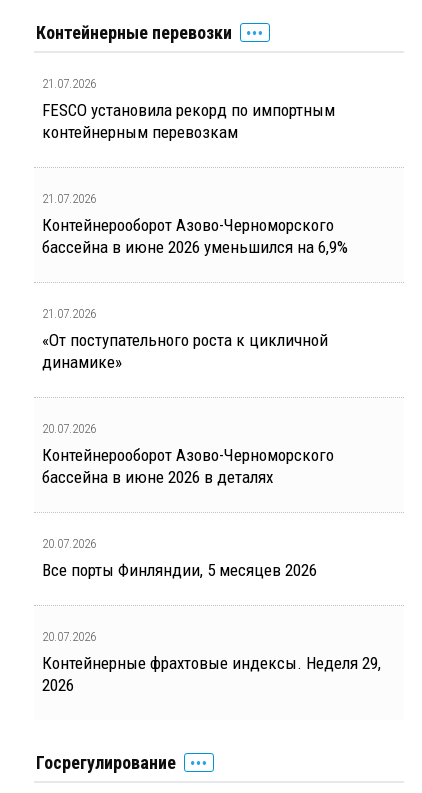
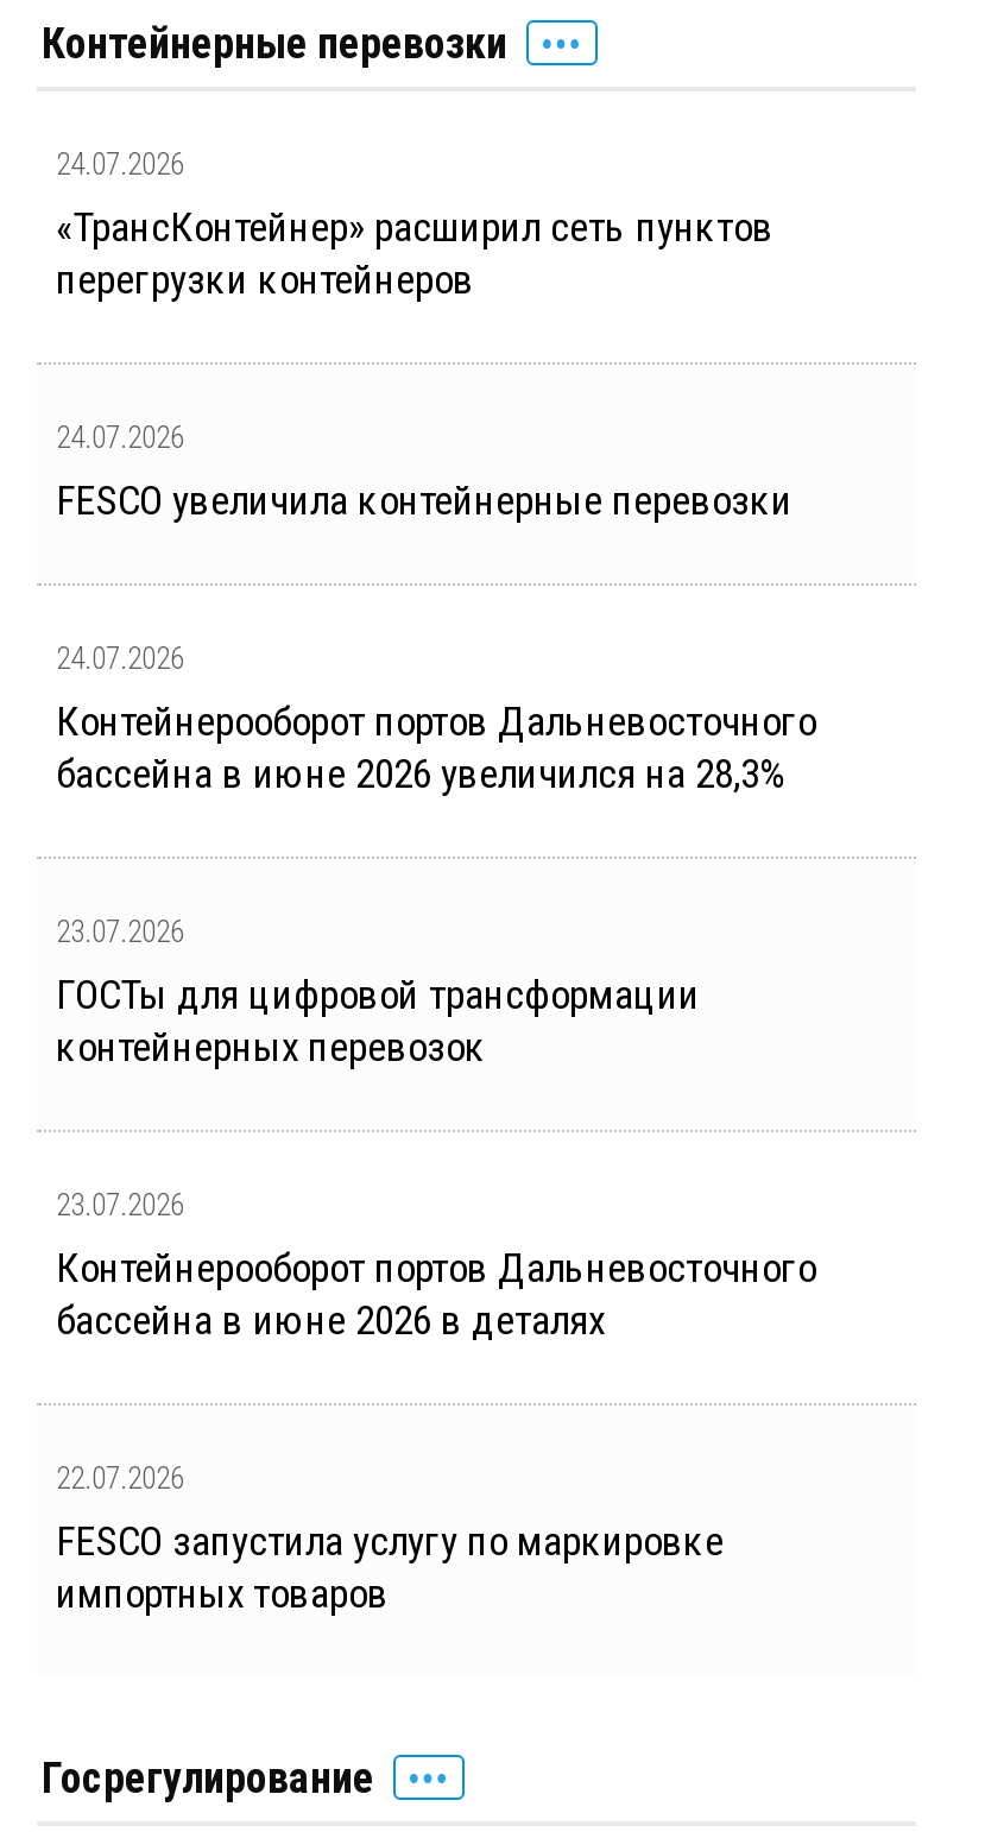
- 21.07.2026
- FESCO установила рекорд по импортным
- контейнерным перевозкам
- 21.07.2026
- Контейнерооборот Азово-Черноморского
- бассейна в июне 2026 уменьшился на 6,9%
- 21.07.2026
- «От поступательного роста к цикличной
- динамике»
- 20.07.2026
- Контейнерооборот Азово-Черноморского
+ 24.07.2026
+ «ТрансКонтейнер» расширил сеть пунктов
+ перегрузки контейнеров
+ 24.07.2026
+ FESCO увеличила контейнерные перевозки
+ 24.07.2026
+ Контейнерооборот портов Дальневосточного
+ бассейна в июне 2026 увеличился на 28,3%
+ 23.07.2026
+ ГОСТы для цифровой трансформации
+ контейнерных перевозок
+ 23.07.2026
+ Контейнерооборот портов Дальневосточного

moved down: бассейна в июне 2026 в деталях

- 20.07.2026
- Все порты Финляндии, 5 месяцев 2026
- 20.07.2026
- Контейнерные фрахтовые индексы. Неделя 29,
- 2026
+ 22.07.2026
+ FESCO запустила услугу по маркировке
+ импортных товаров
